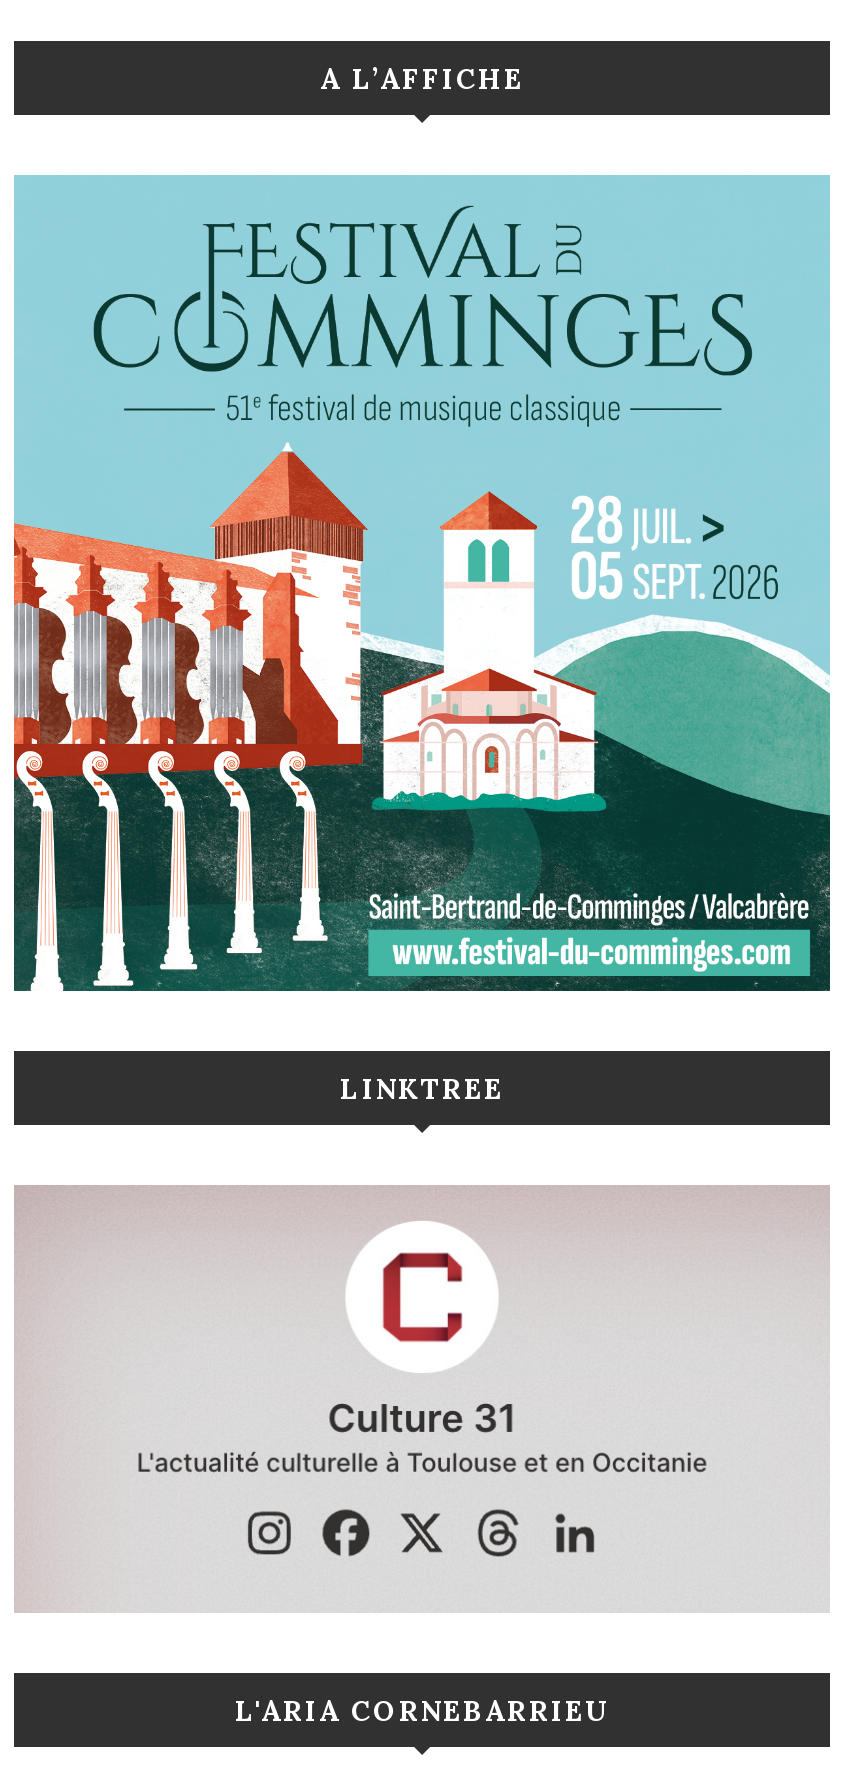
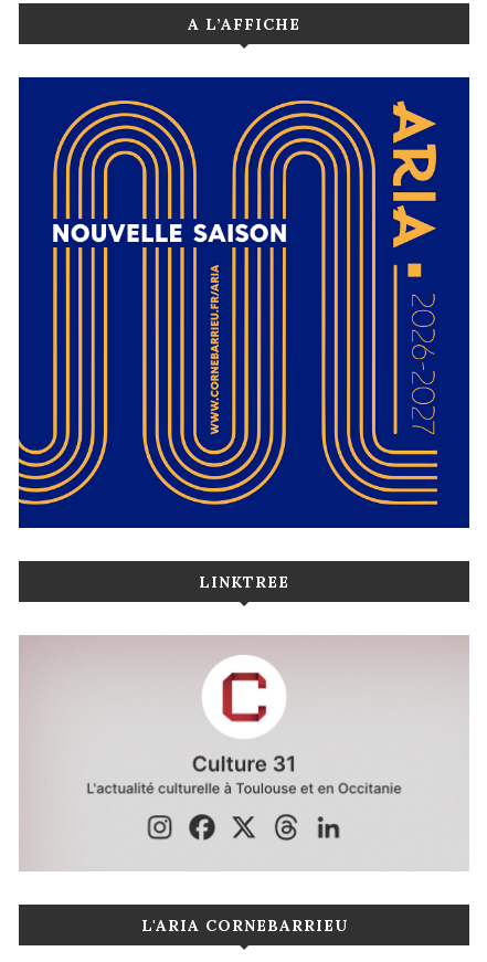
- [image]
+ [image]
